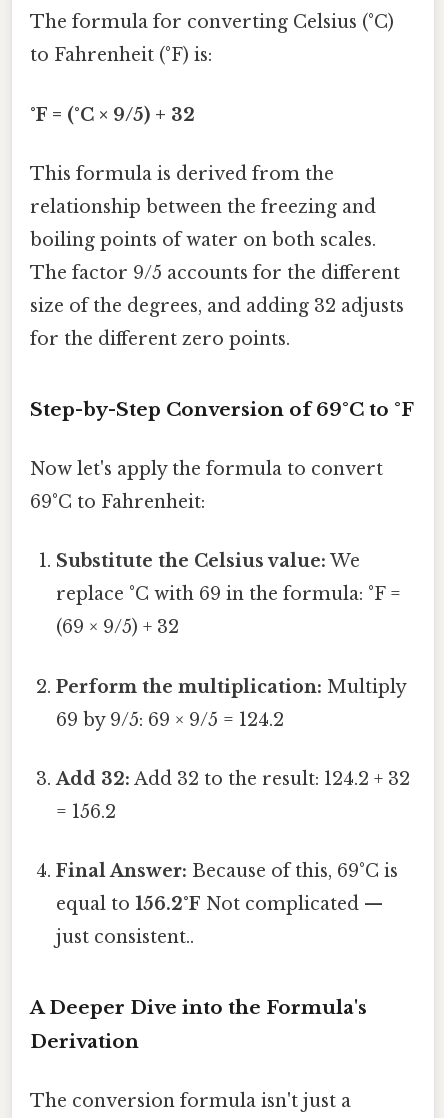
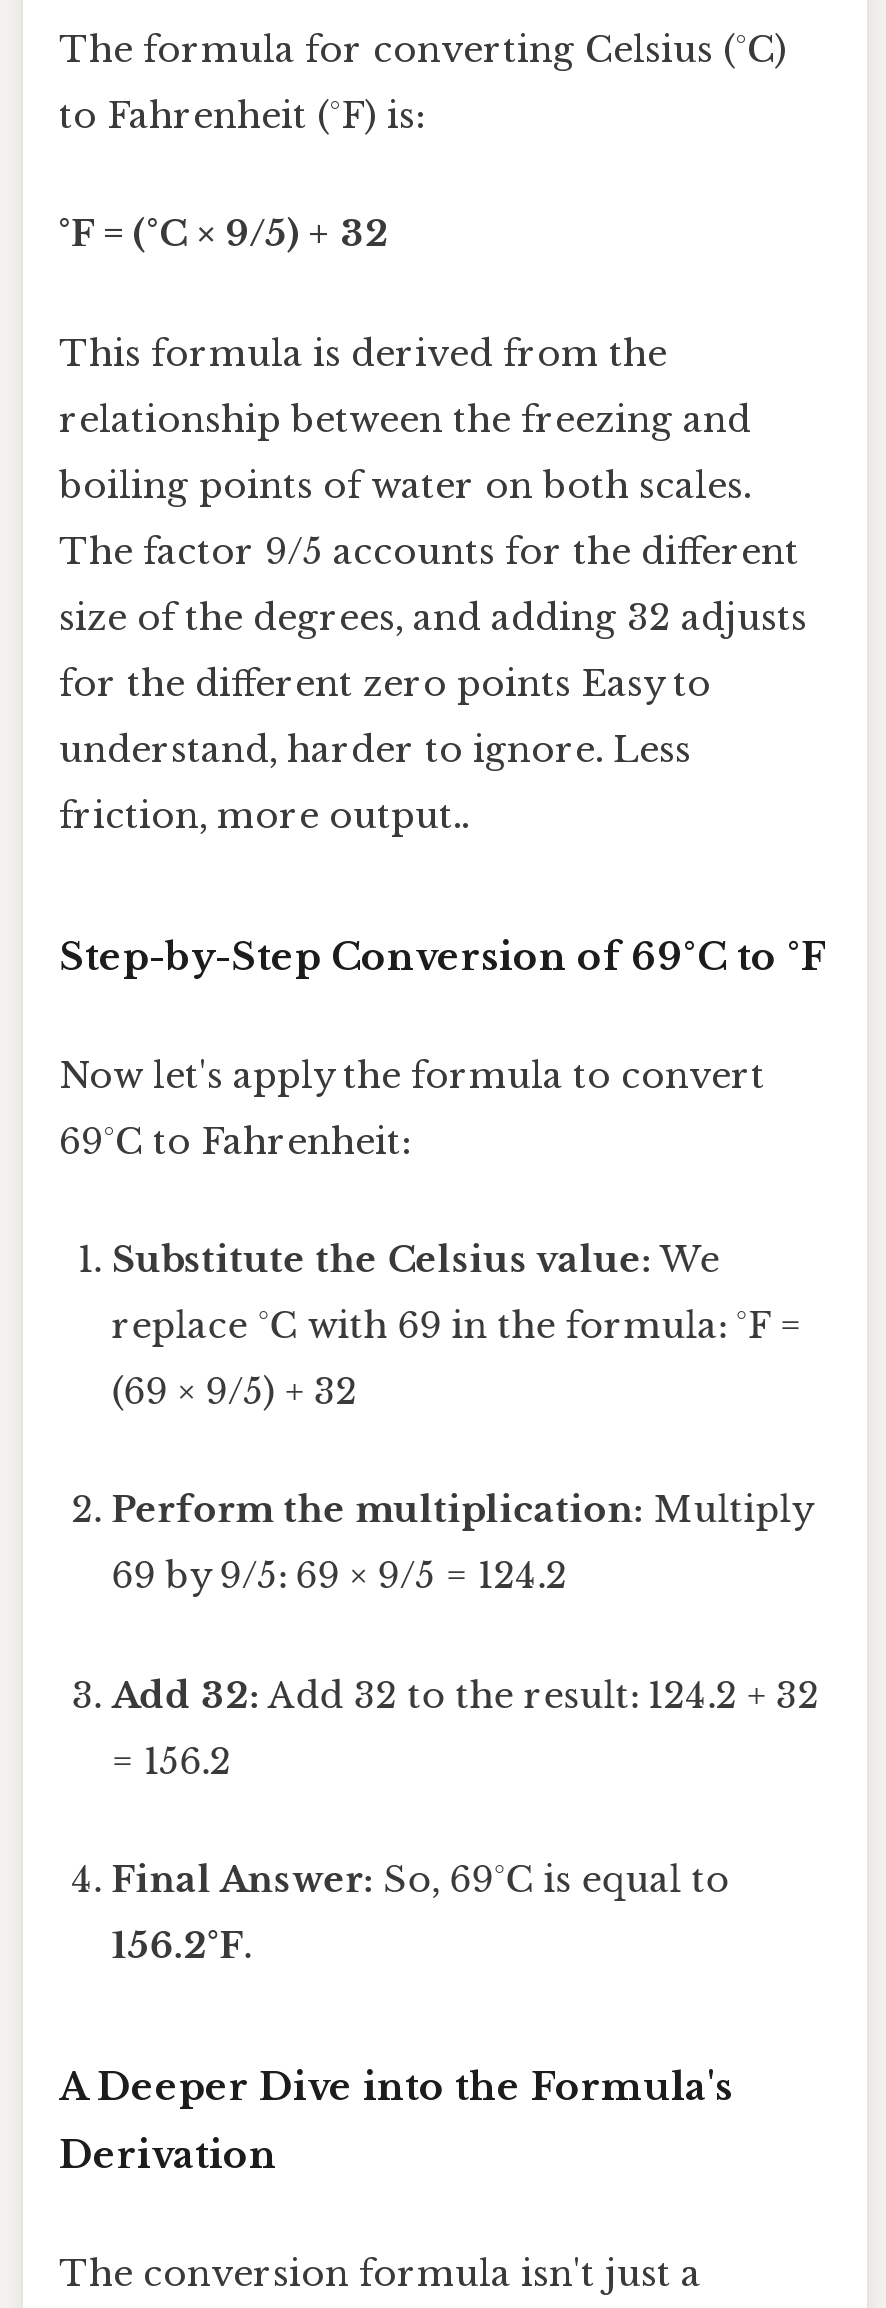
- for the different zero points.
+ for the different zero points Easy to
+ understand, harder to ignore. Less
+ friction, more output..

moved down: Step-by-Step Conversion of 69°C to °F | Now let's apply the formula to convert | 69°C to Fahrenheit: | ... | Add 32: Add 32 to the result: 124.2 + 32 | = 156.2

- Final Answer: Because of this, 69°C is
- equal to 156.2°F Not complicated —
- just consistent..
+ Final Answer: So, 69°C is equal to
+ 156.2°F.
